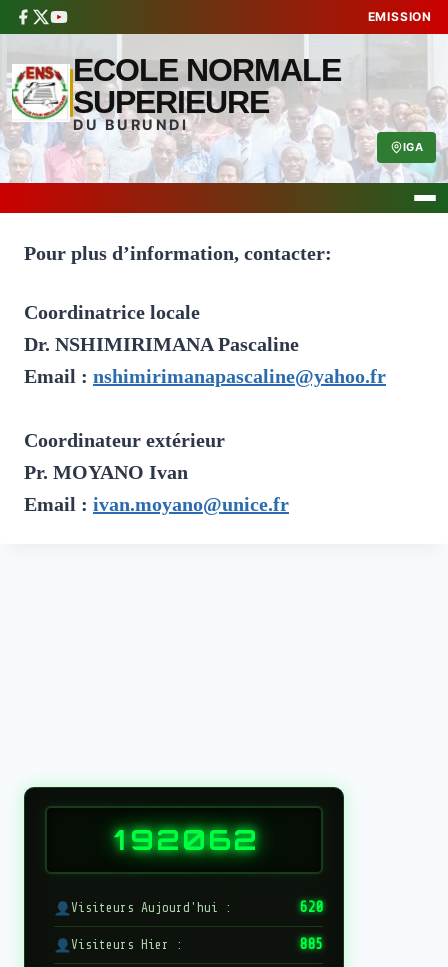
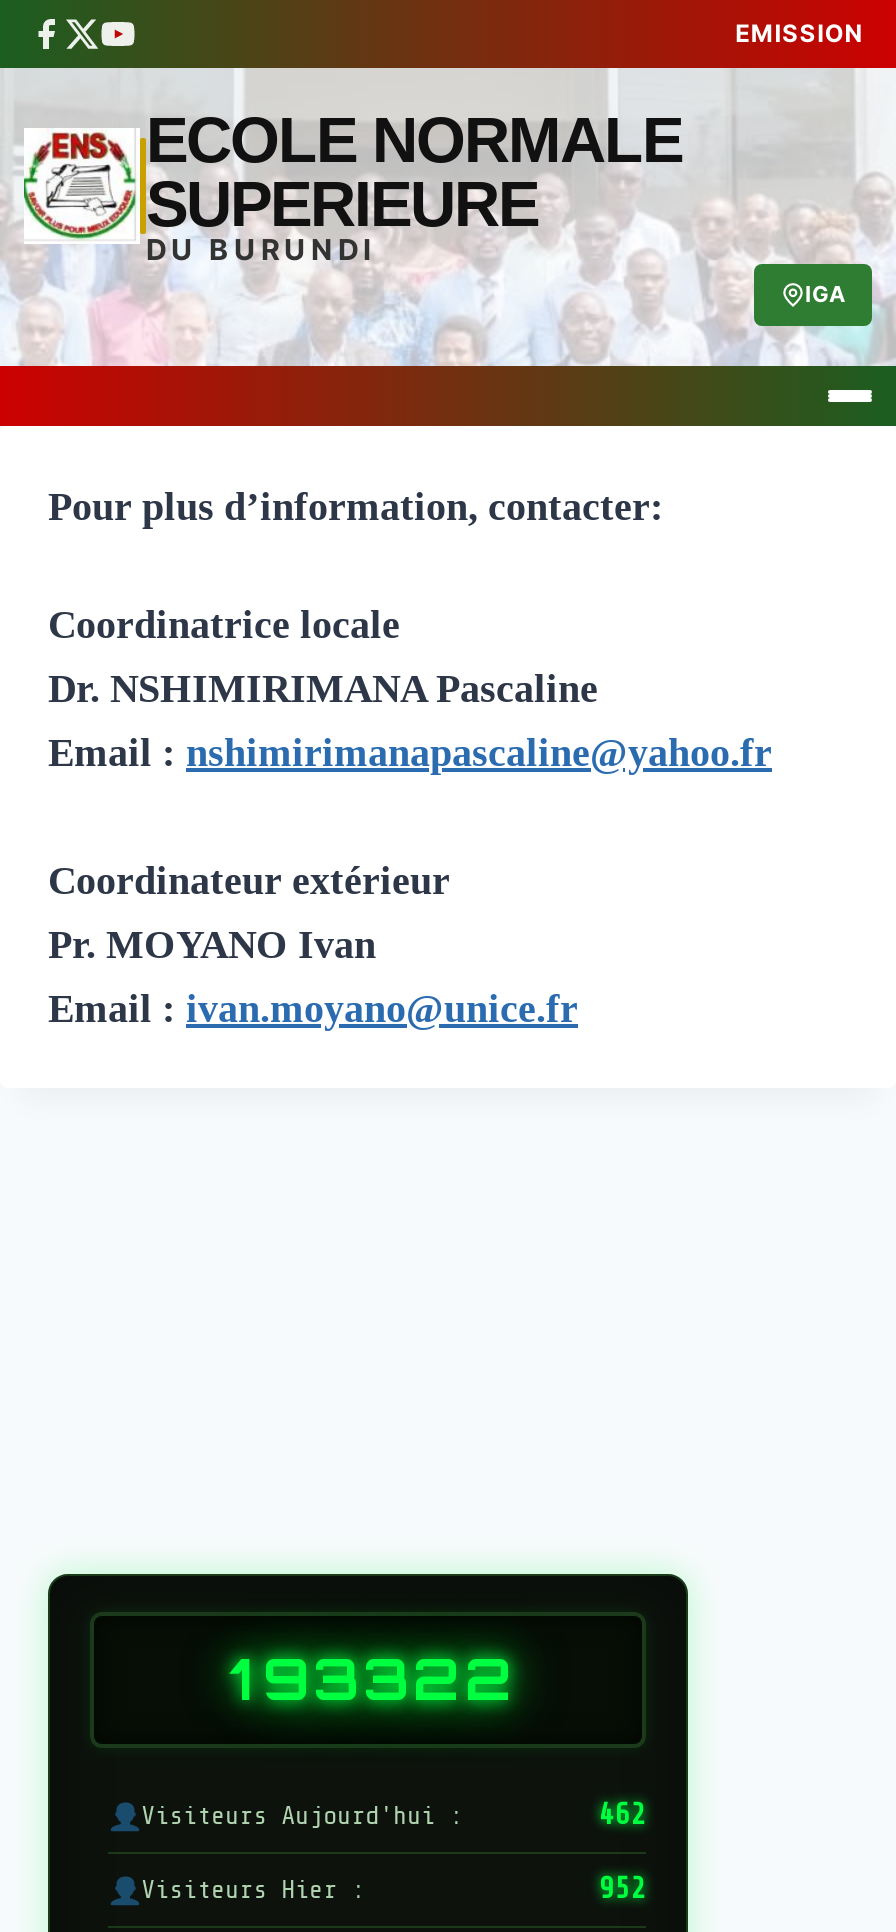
- 1 9206 2
+ 1 9332 2

- 620
+ 462

- 885
+ 952
